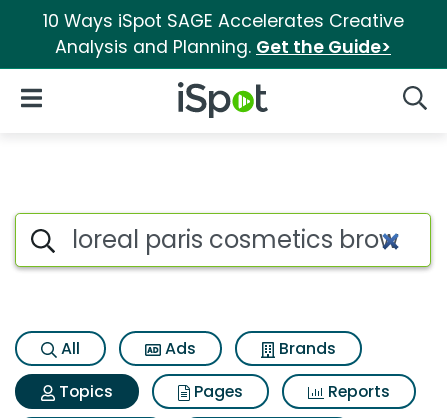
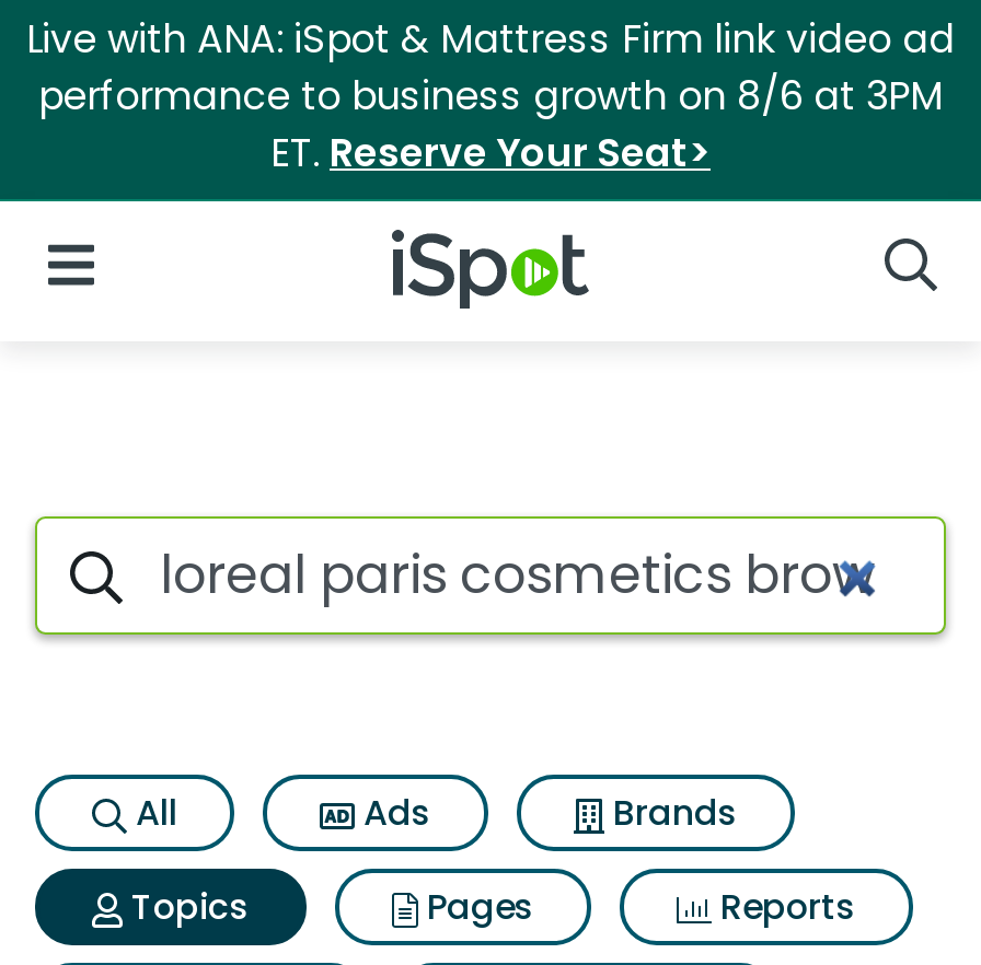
- 10 Ways iSpot SAGE Accelerates Creative
- Analysis and Planning. Get the Guide>
+ Live with ANA: iSpot & Mattress Firm link video ad
+ performance to business growth on 8/6 at 3PM
+ ET. Reserve Your Seat>
